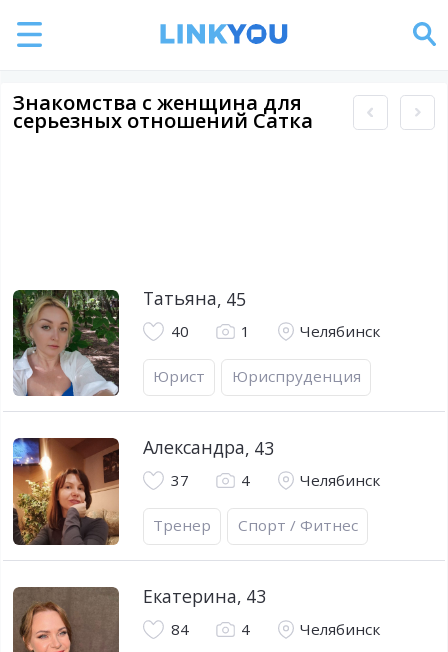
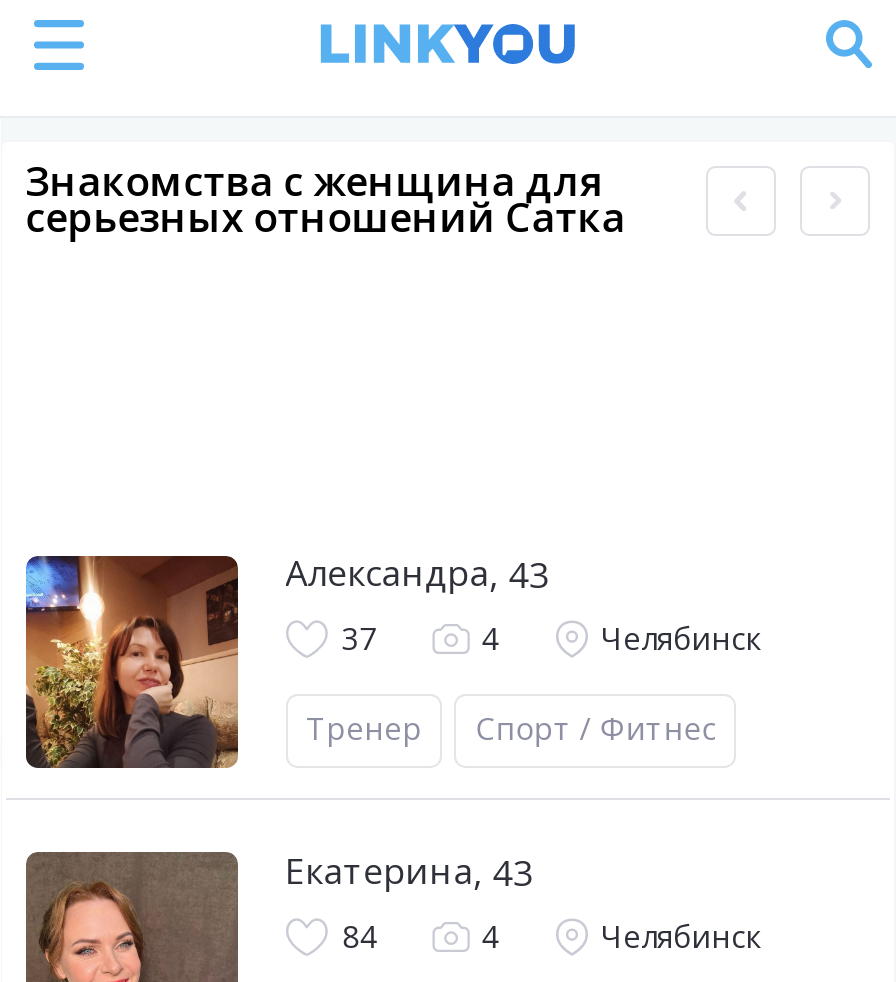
- [image]
- Татьяна, 45
- 40
- 1
- Челябинск
- Юрист
- Юриспруденция
